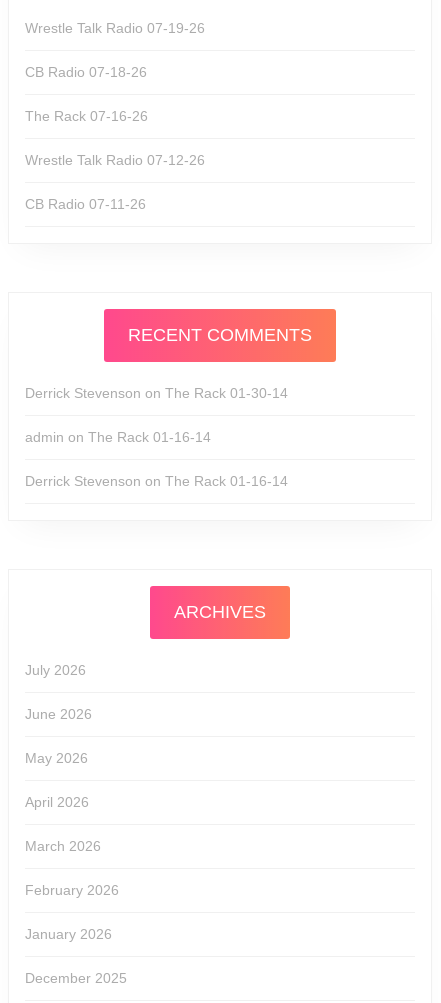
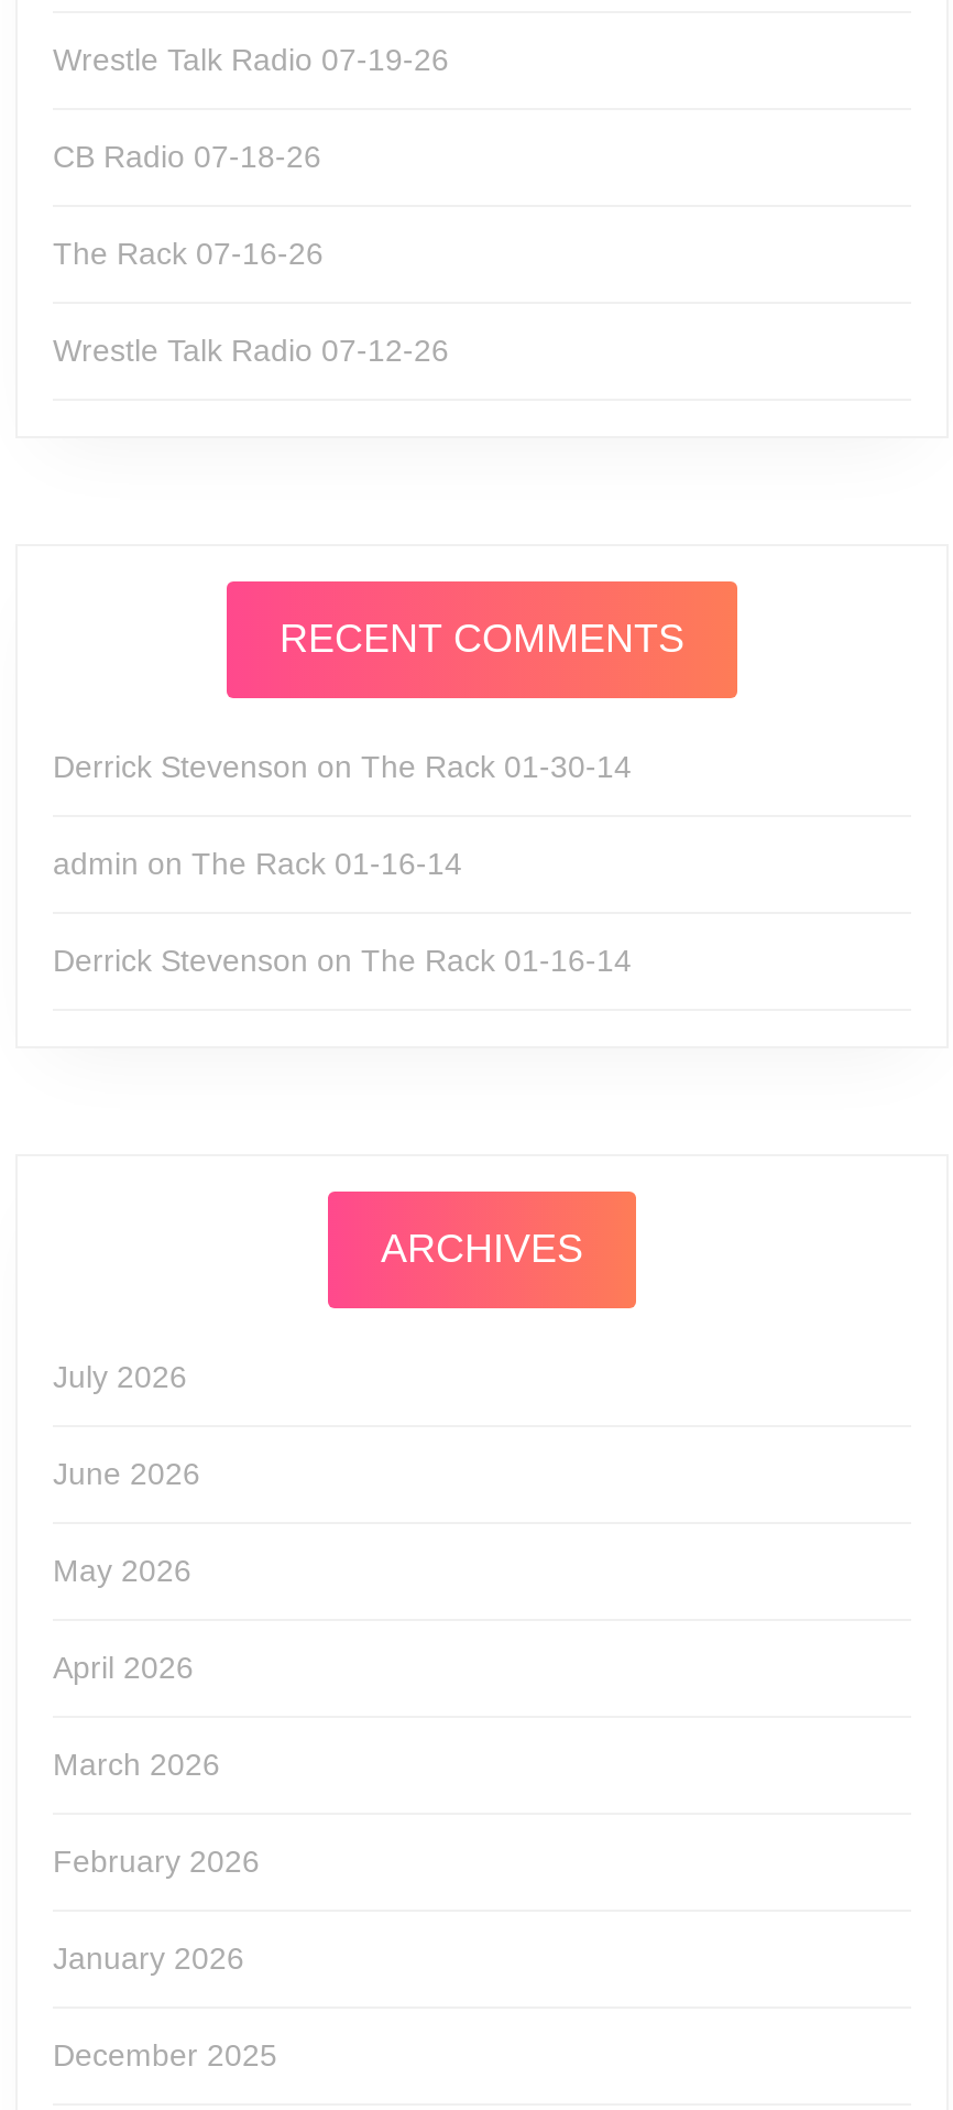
- CB Radio 07-11-26
